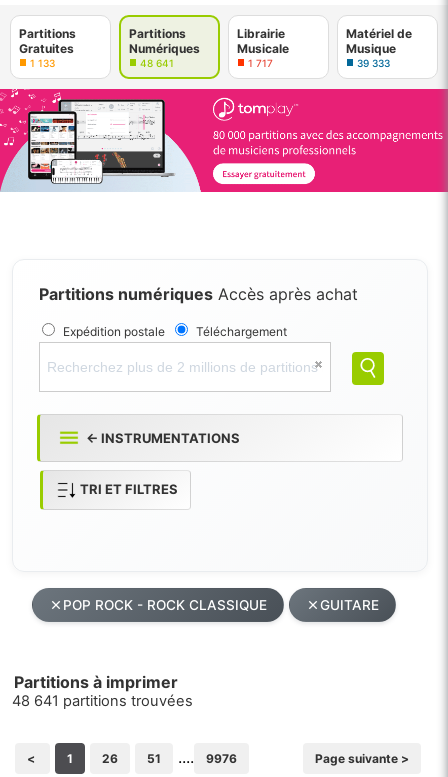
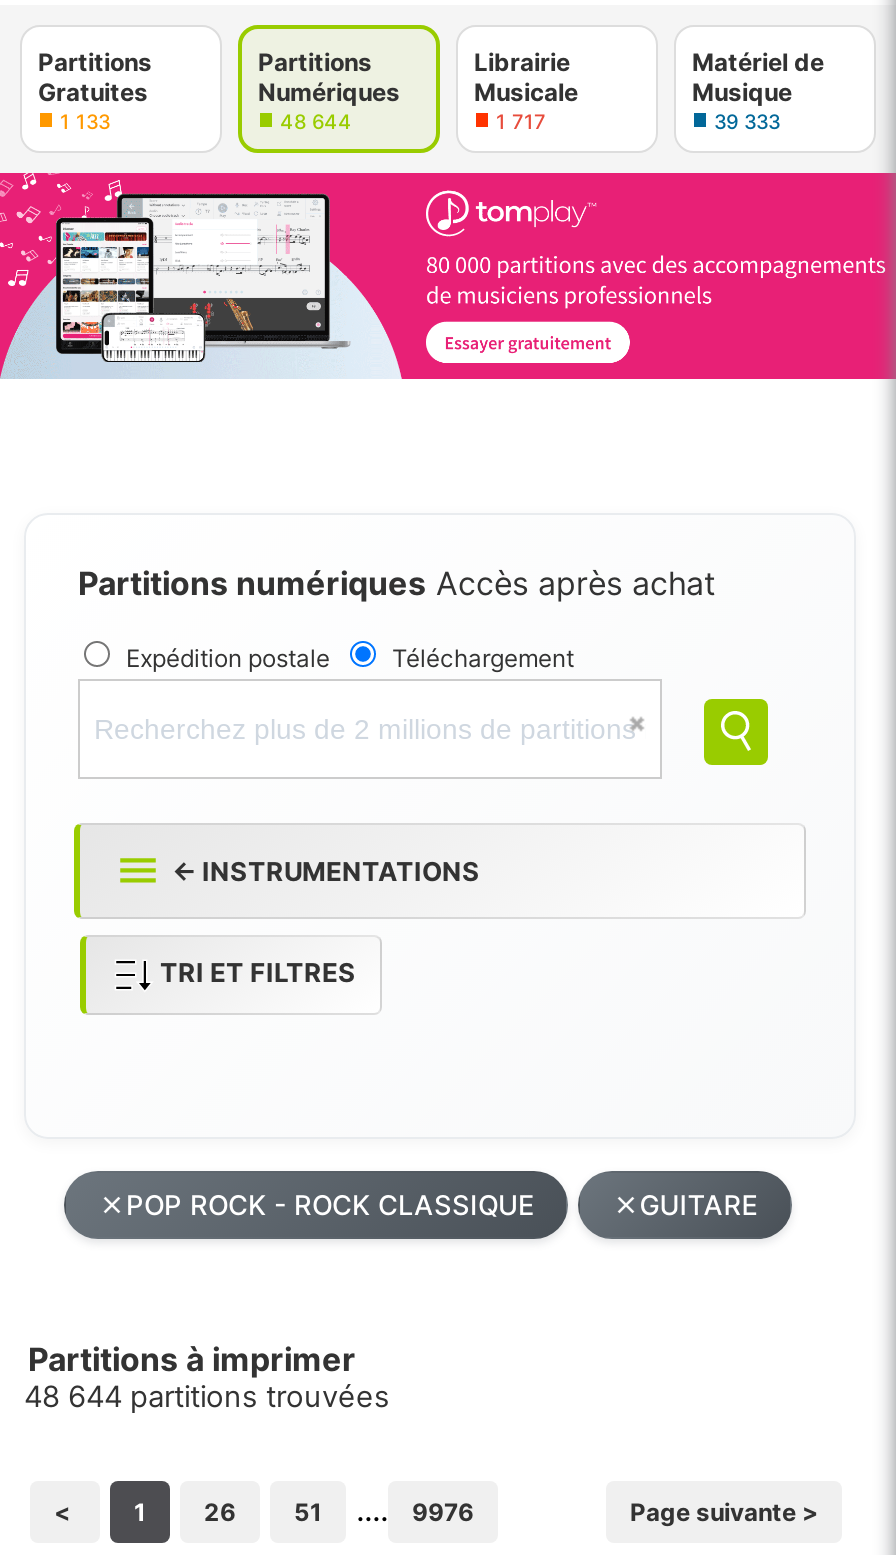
- 48 641
+ 48 644

- 48 641 partitions trouvées
+ 48 644 partitions trouvées
